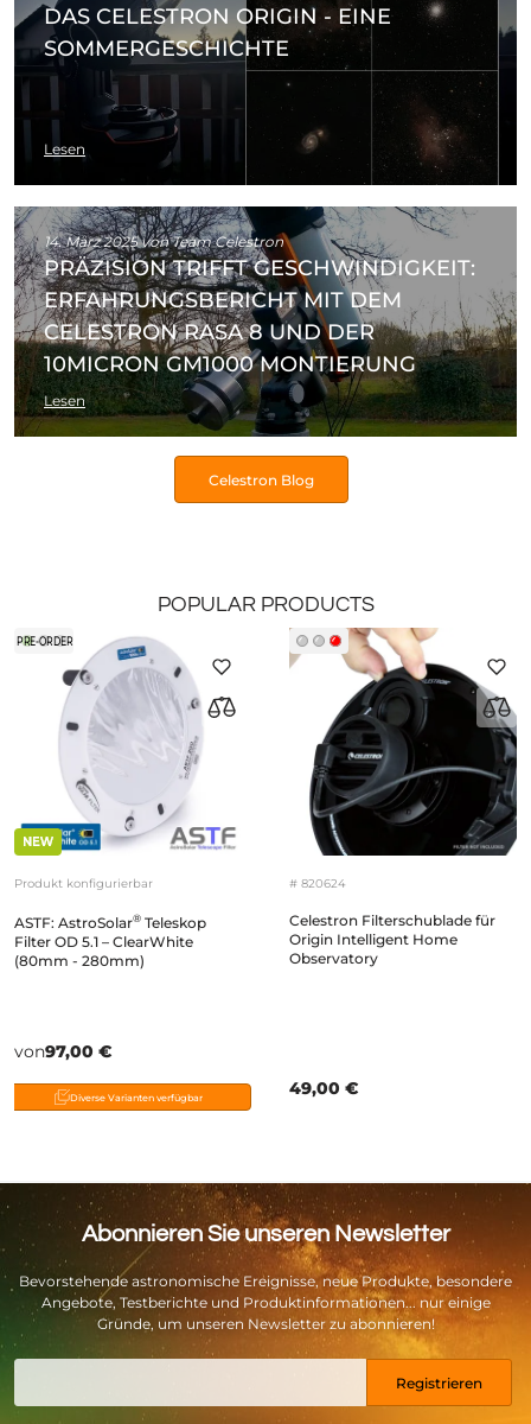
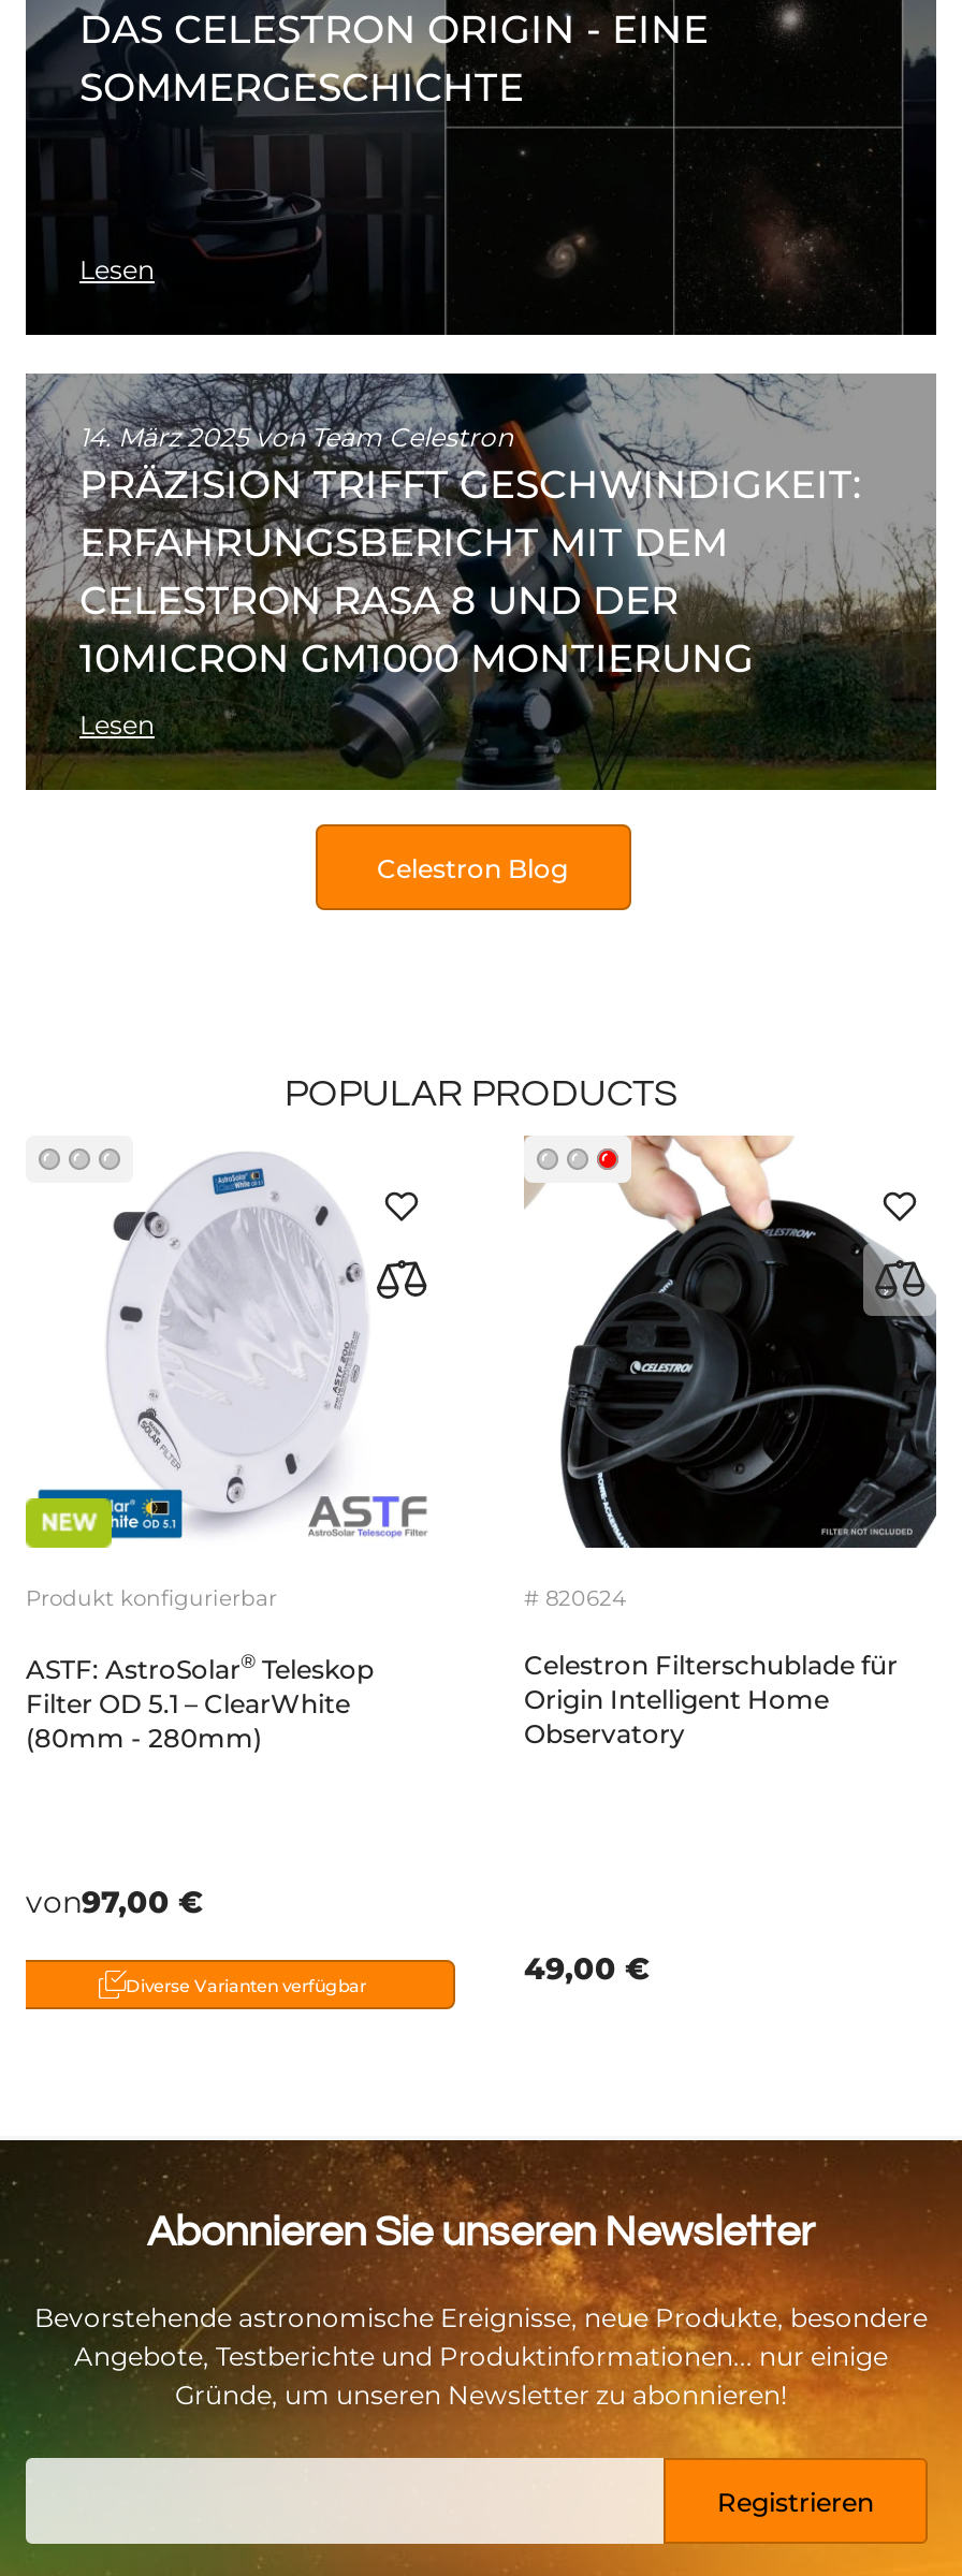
- PRE-ORDER
